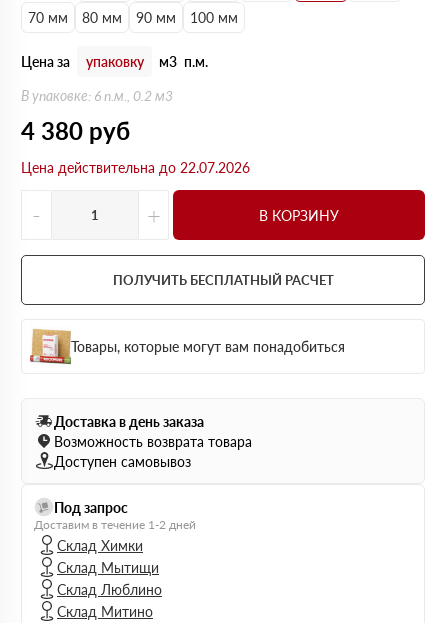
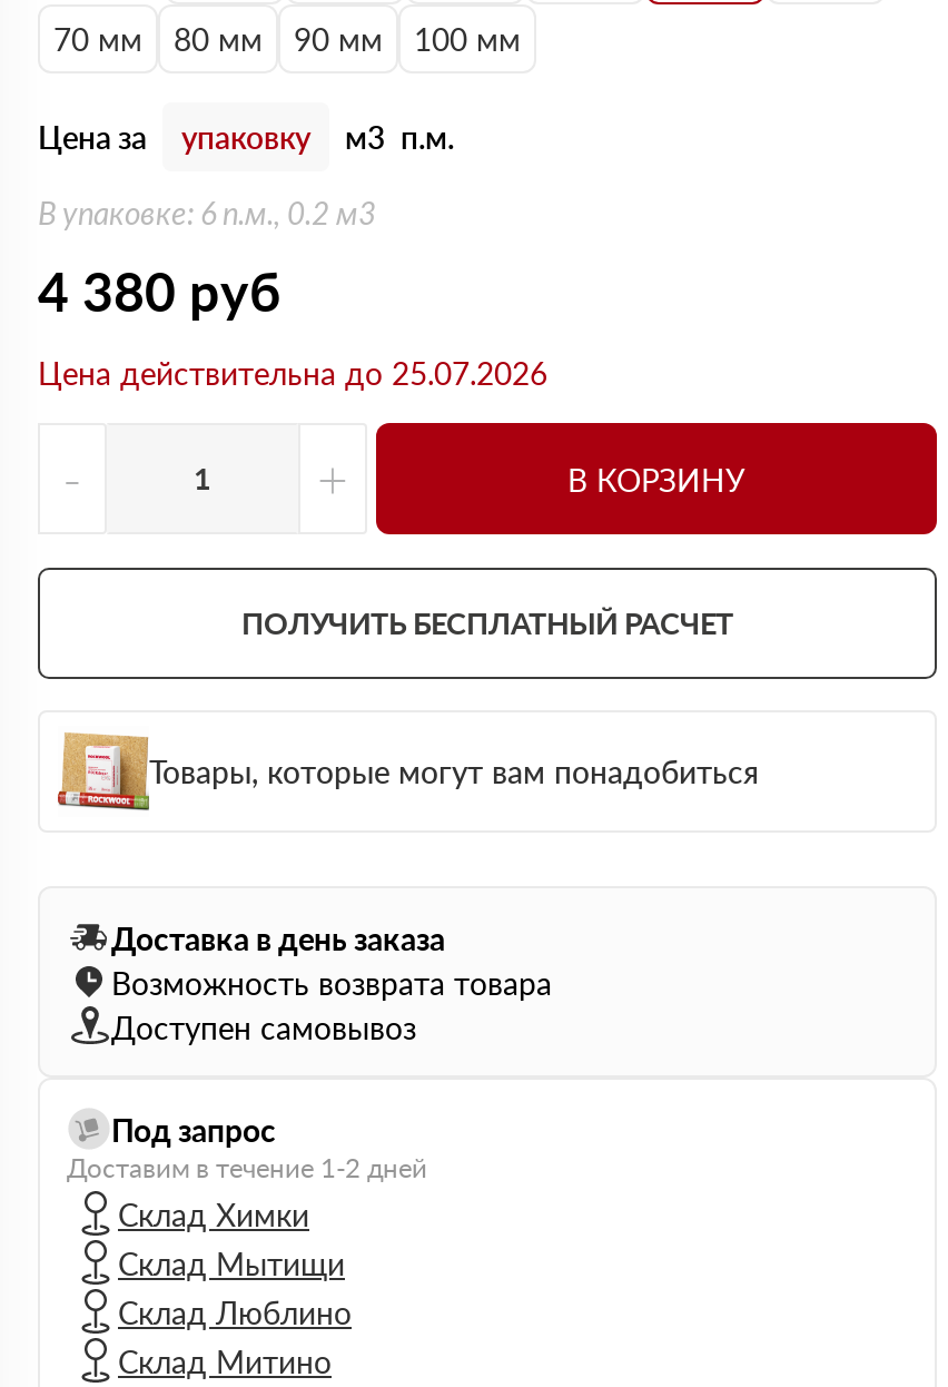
- Цена действительна до 22.07.2026
+ Цена действительна до 25.07.2026
